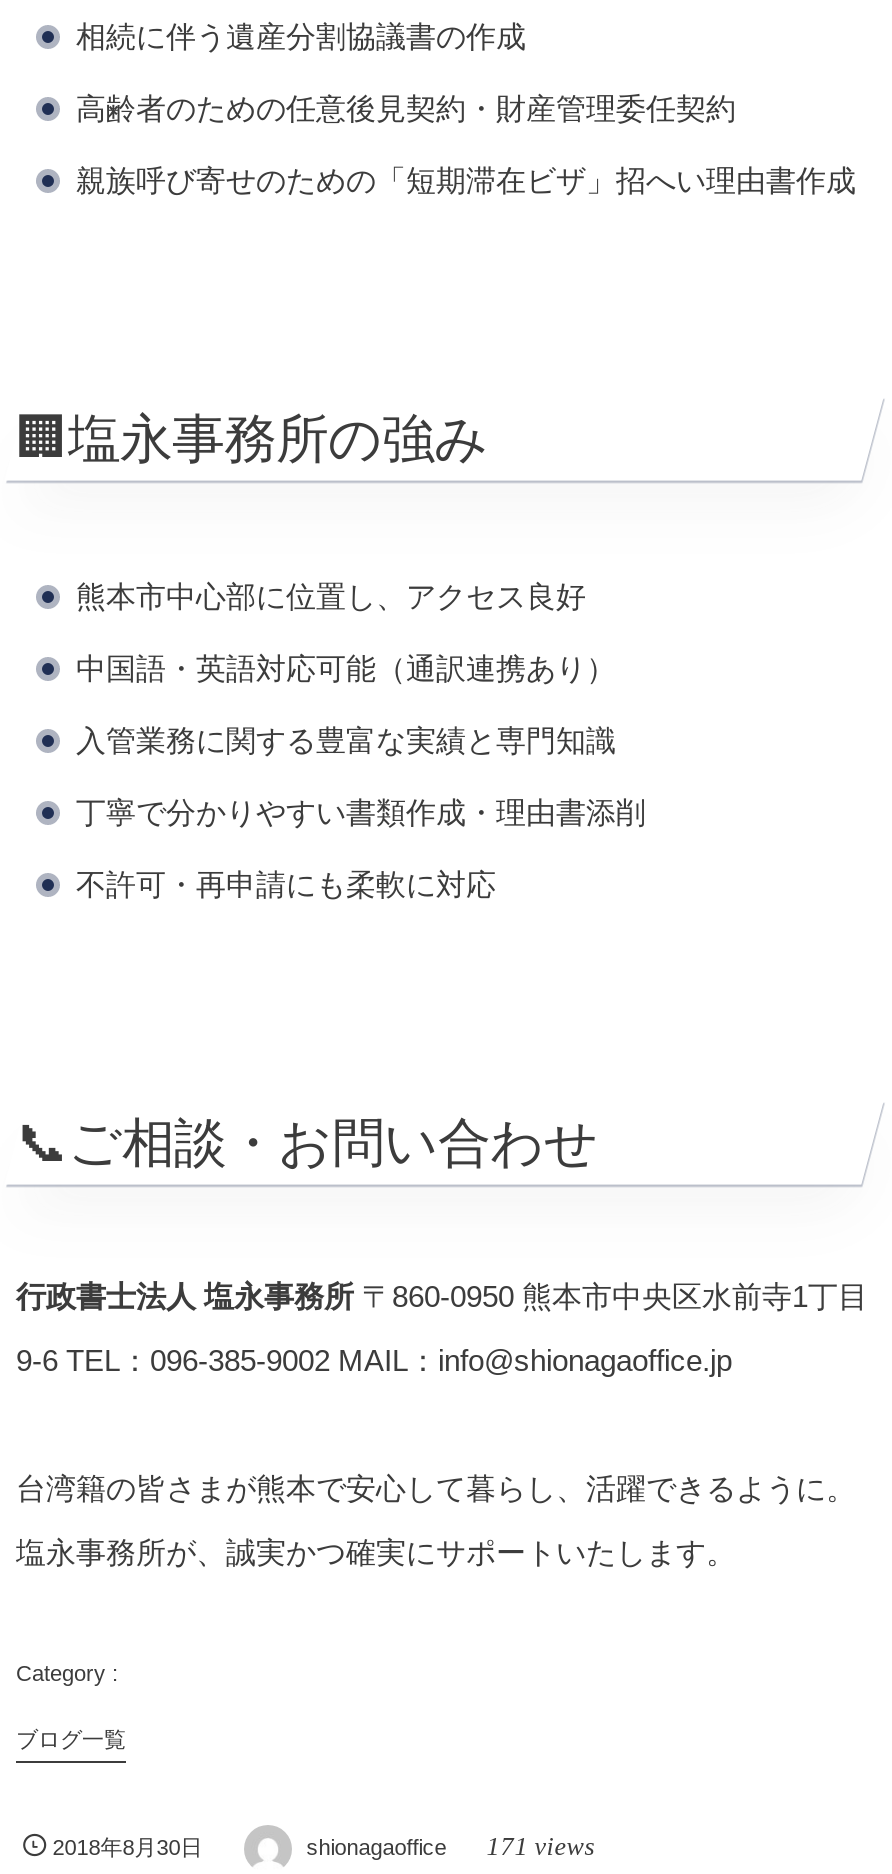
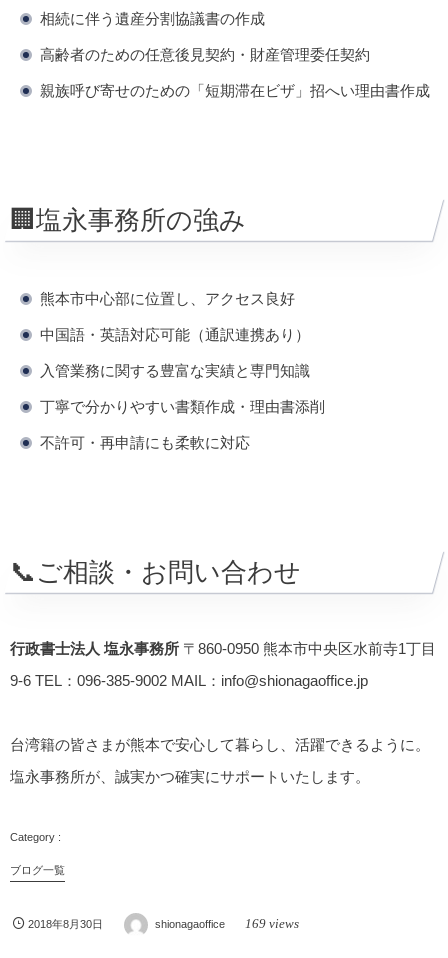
- shionagaoffice 171 views
+ shionagaoffice 169 views
